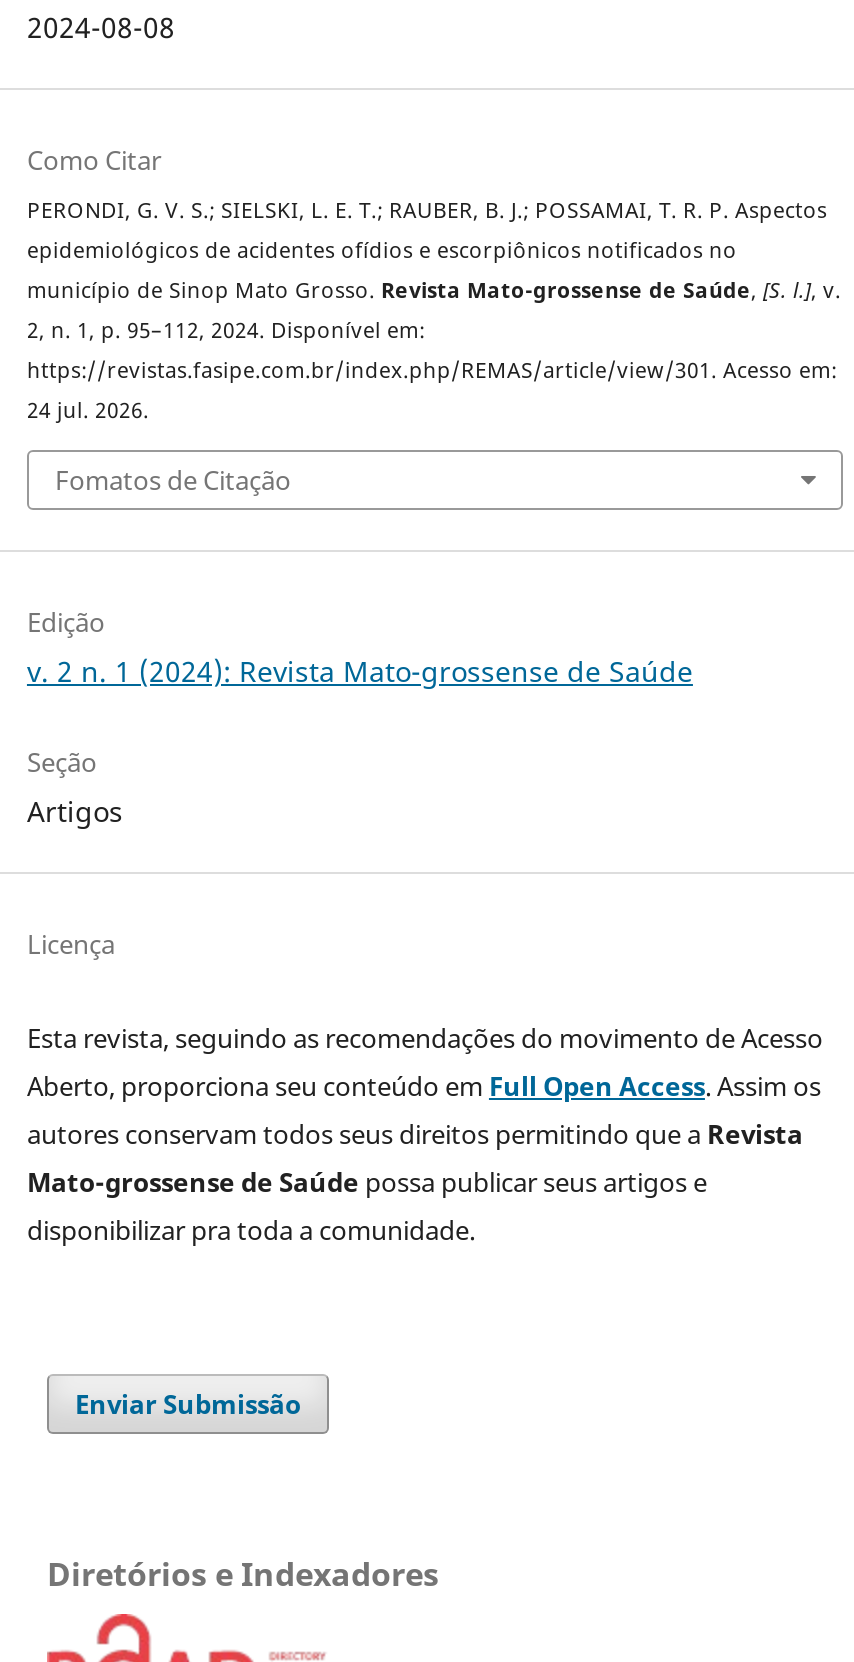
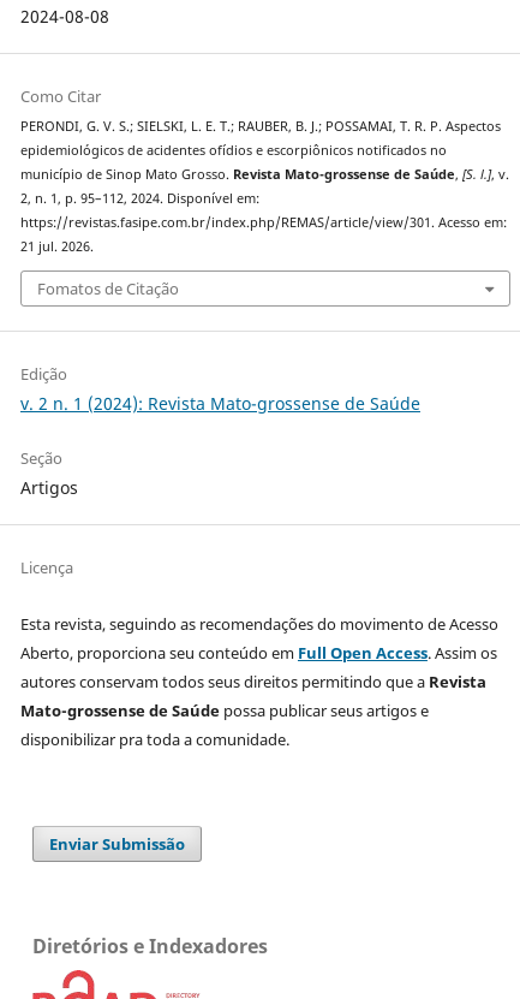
- 24 jul. 2026.
+ 21 jul. 2026.
